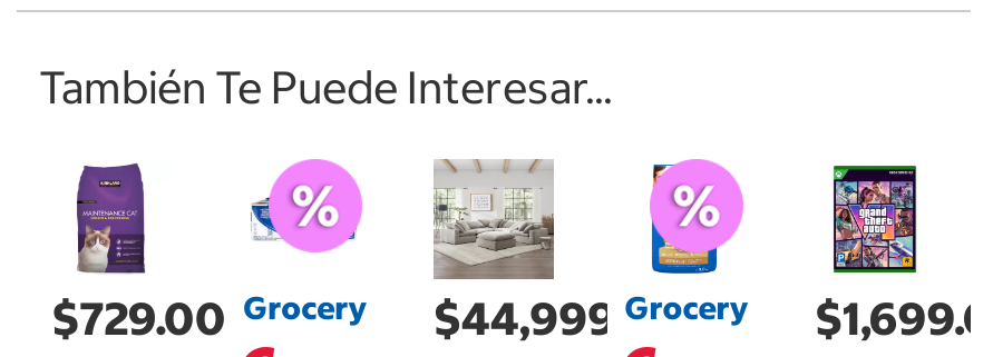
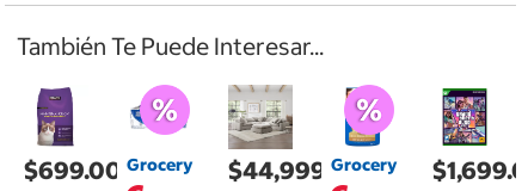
- $729.00
+ $699.00
